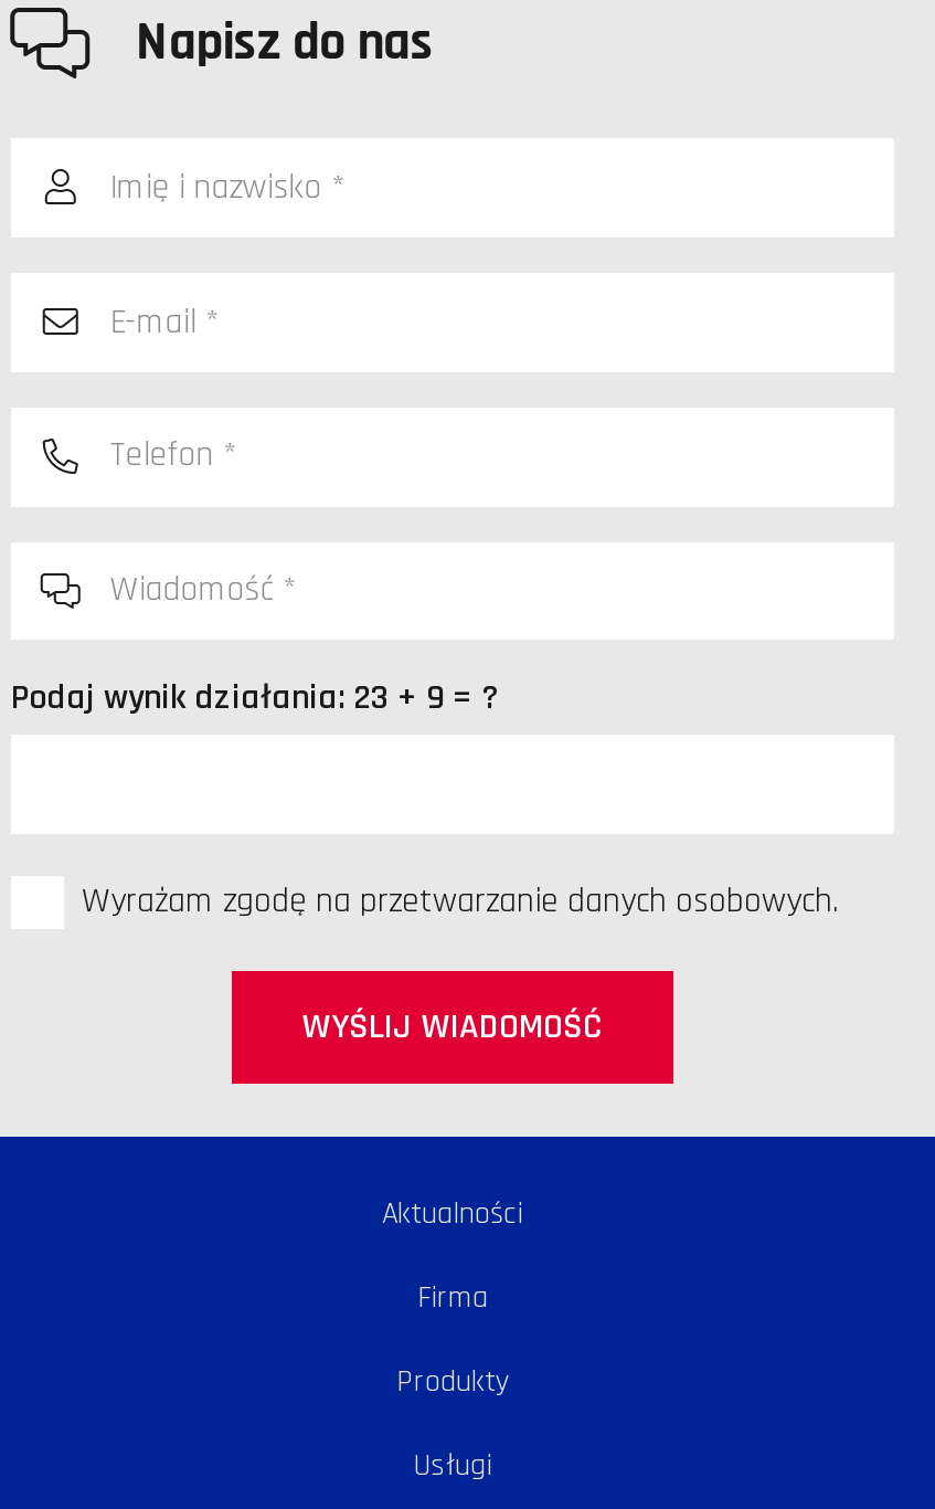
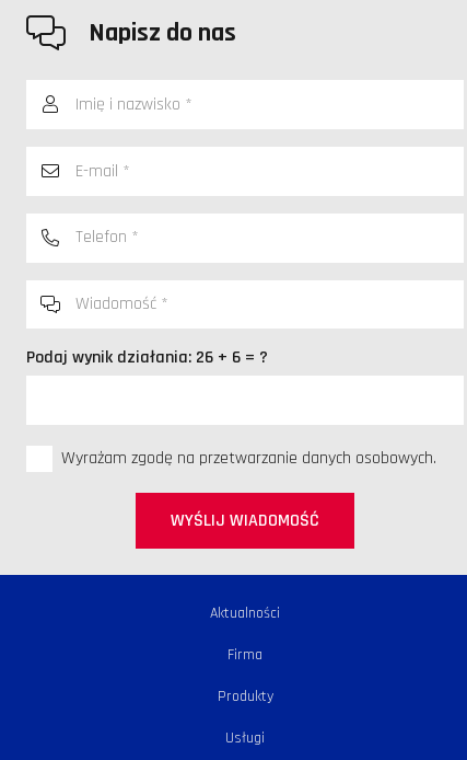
- Podaj wynik działania: 23 + 9 = ?
+ Podaj wynik działania: 26 + 6 = ?
